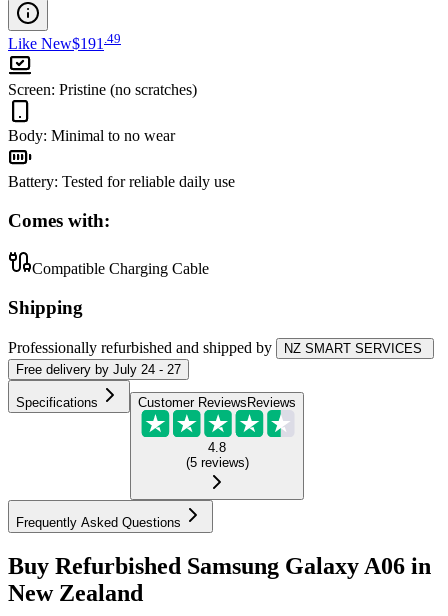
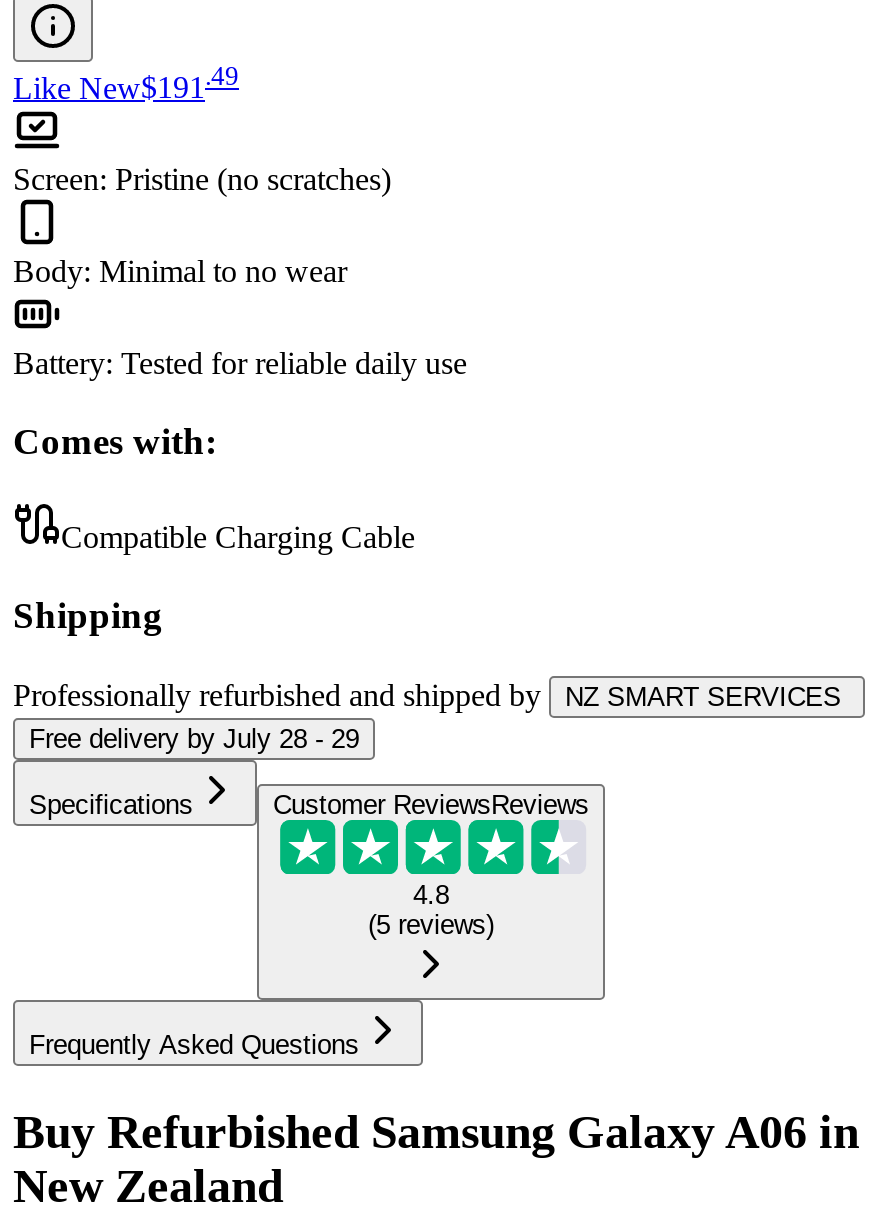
- Free delivery by July 24 - 27
+ Free delivery by July 28 - 29
